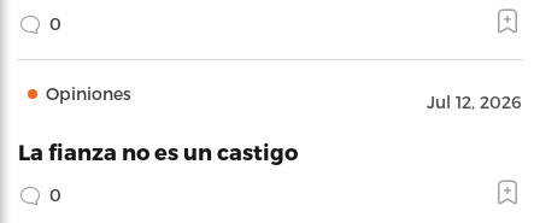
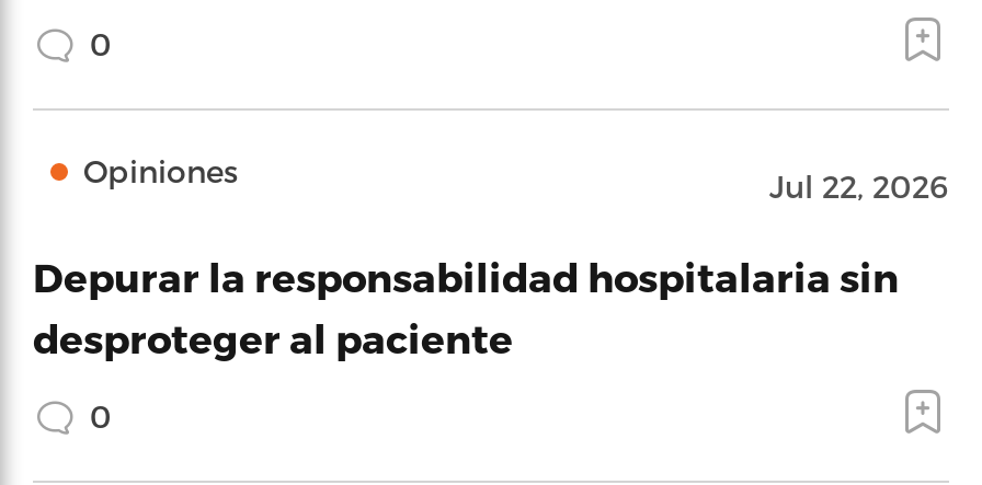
- Jul 12, 2026
+ Jul 22, 2026

- La fianza no es un castigo
+ Depurar la responsabilidad hospitalaria sin
+ desproteger al paciente
